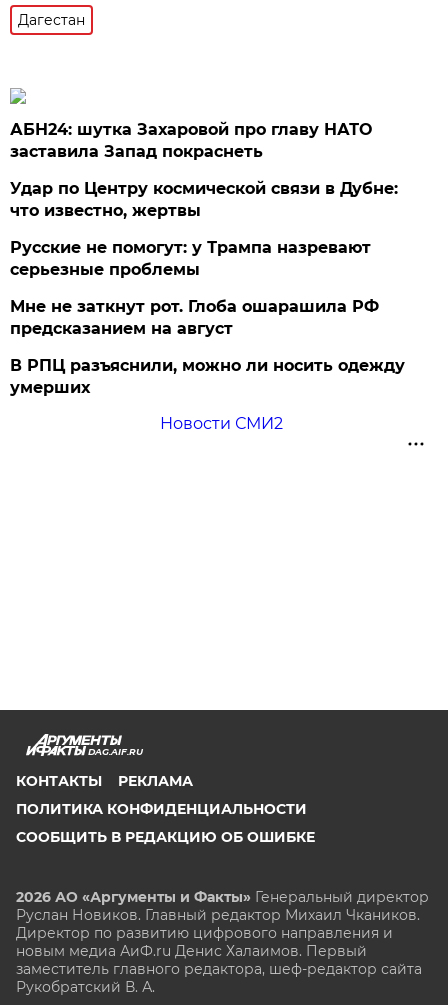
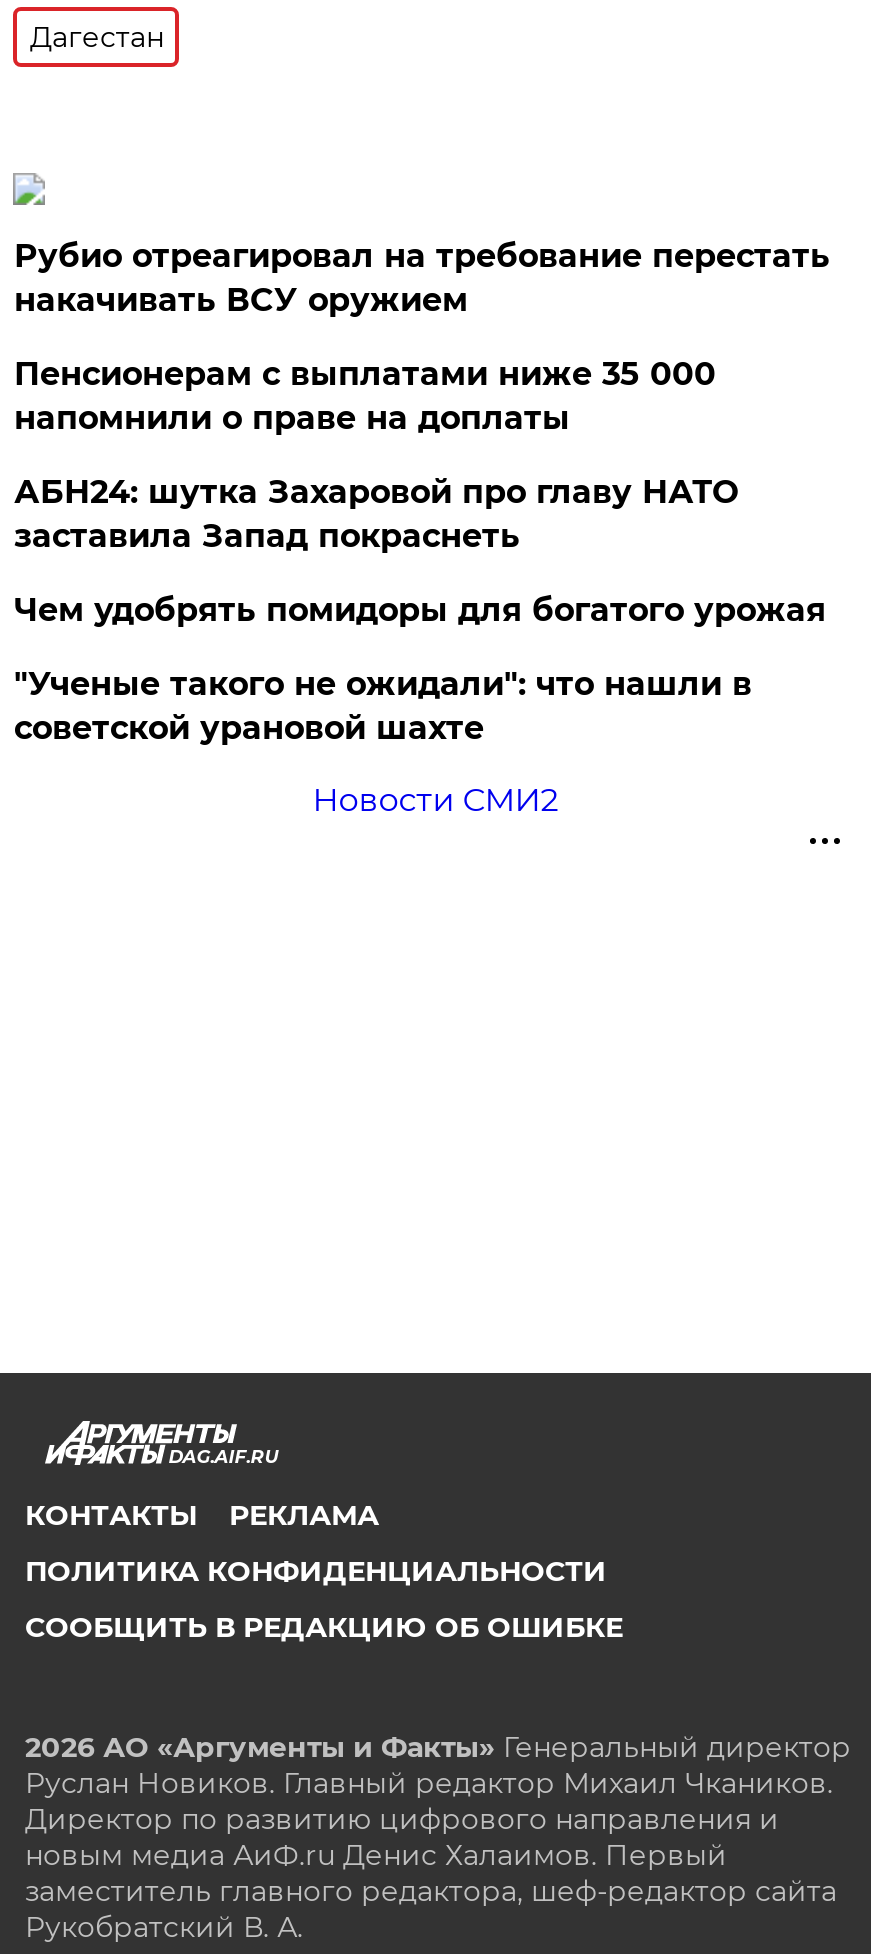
+ Рубио отреагировал на требование перестать
+ накачивать ВСУ оружием
+ Пенсионерам с выплатами ниже 35 000
+ напомнили о праве на доплаты

moved down: АБН24: шутка Захаровой про главу НАТО | заставила Запад покраснеть

- Удар по Центру космической связи в Дубне:
- что известно, жертвы
- Русские не помогут: у Трампа назревают
- серьезные проблемы
- Мне не заткнут рот. Глоба ошарашила РФ
- предсказанием на август
- В РПЦ разъяснили, можно ли носить одежду
- умерших
+ Чем удобрять помидоры для богатого урожая
+ "Ученые такого не ожидали": что нашли в
+ советской урановой шахте
